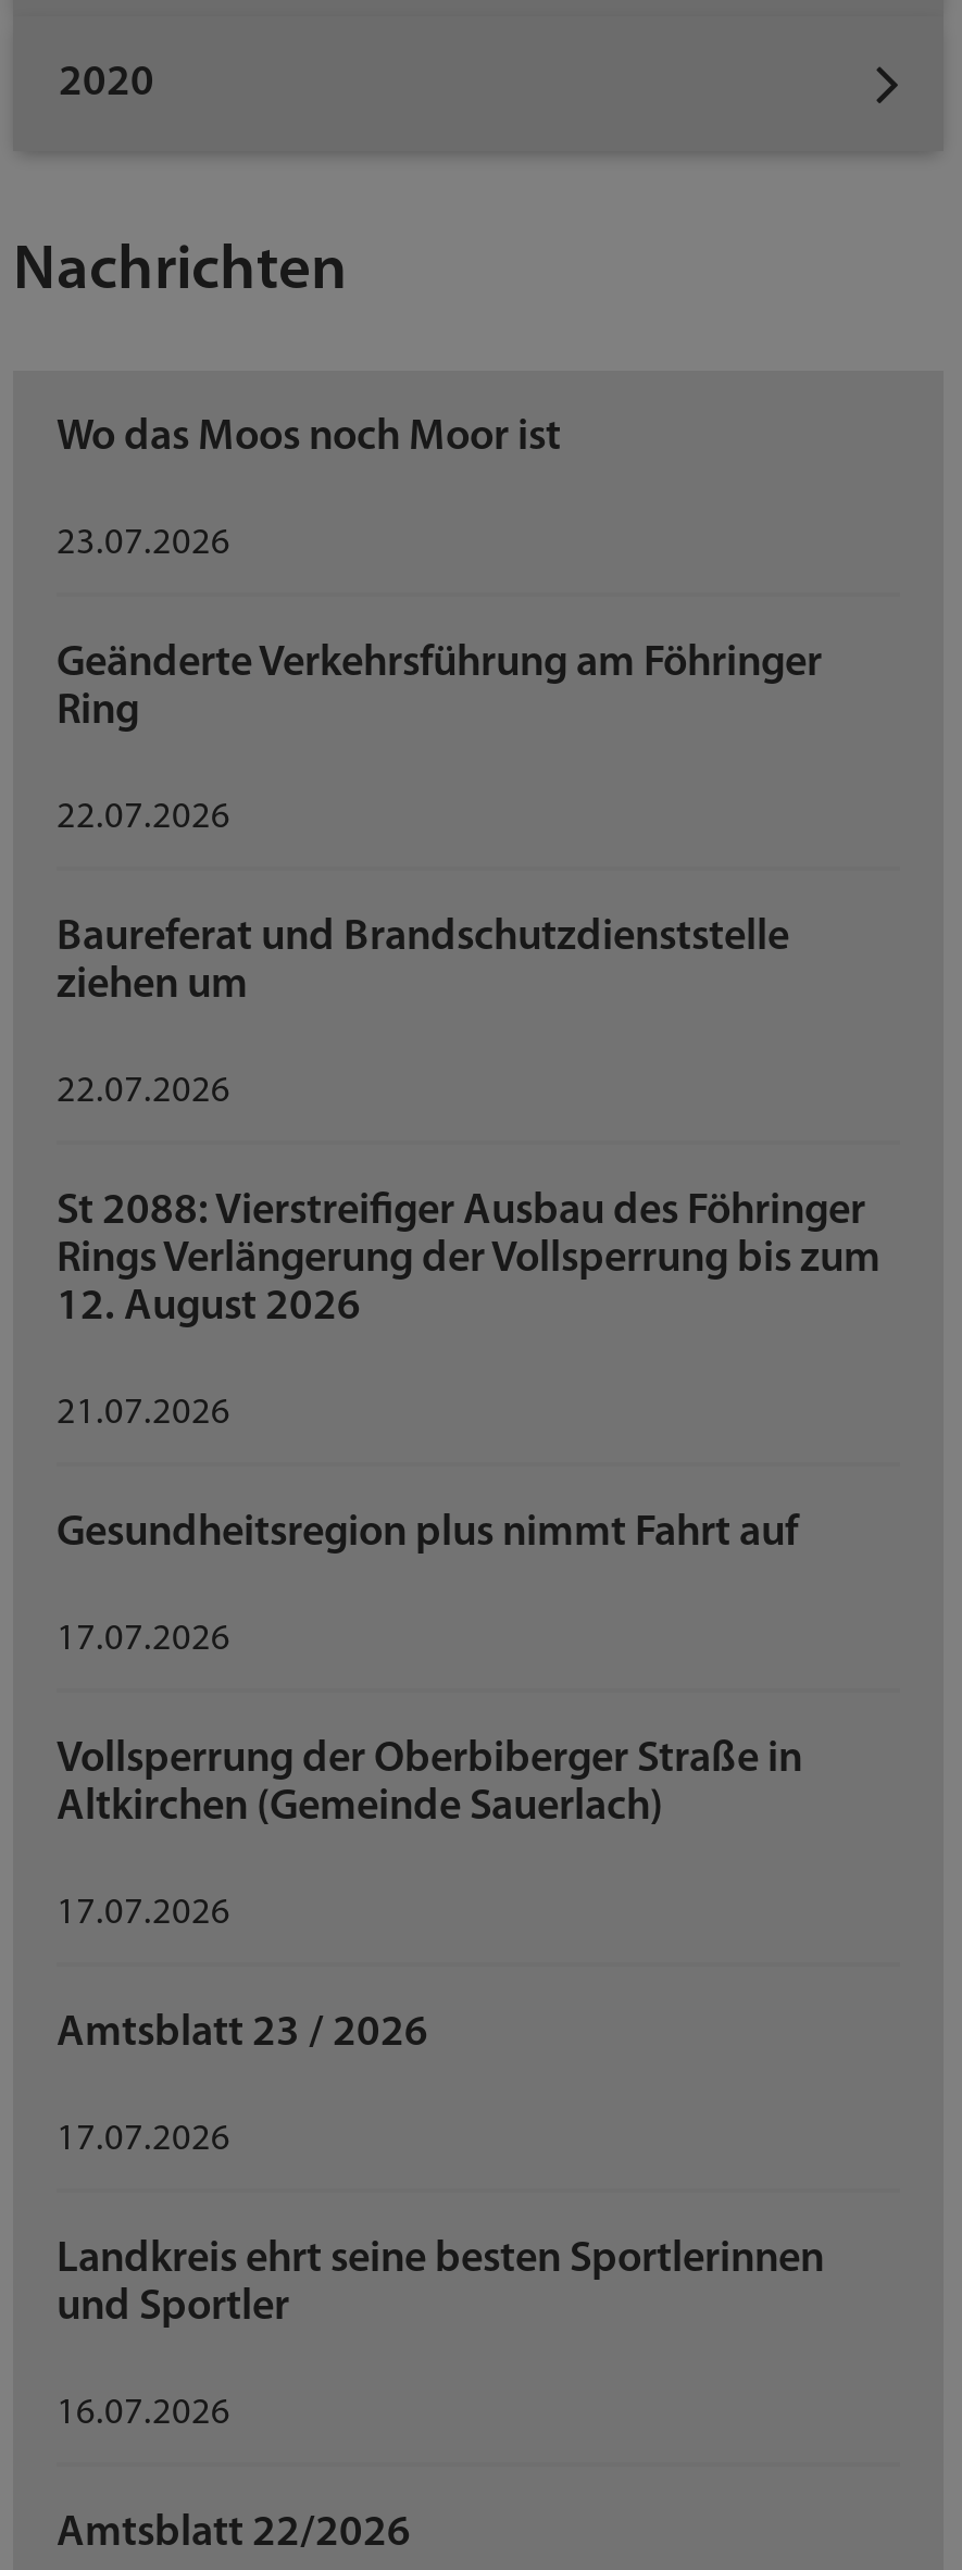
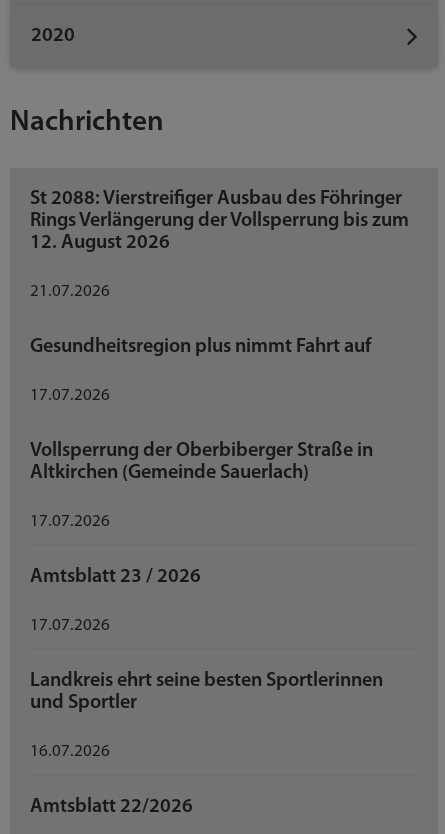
- Wo das Moos noch Moor ist
- 23.07.2026
- Geänderte Verkehrsführung am Föhringer
- Ring
- 22.07.2026
- Baureferat und Brandschutzdienststelle
- ziehen um
- 22.07.2026
